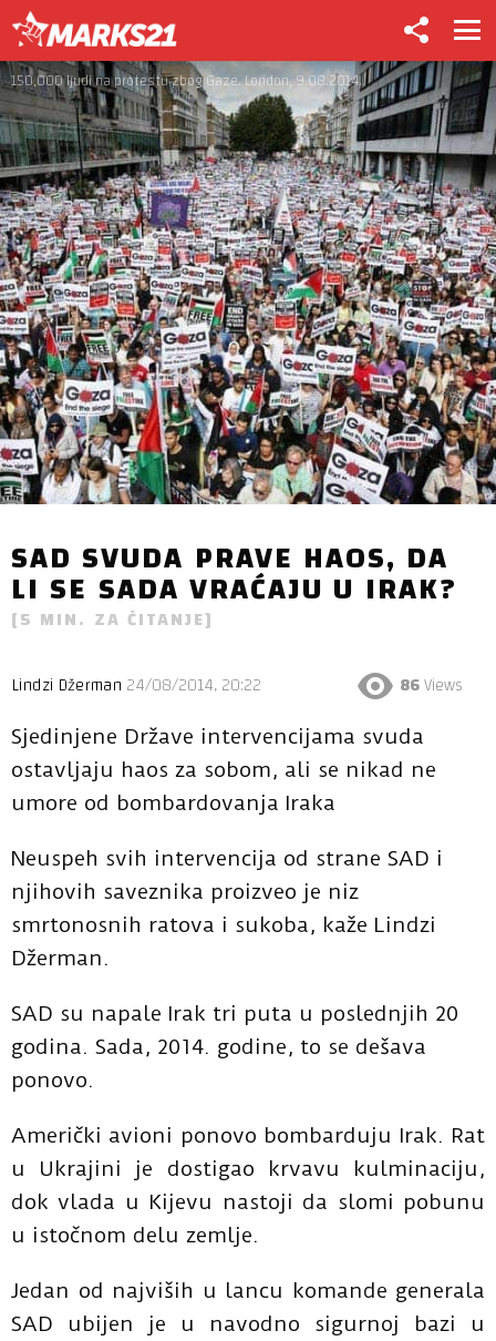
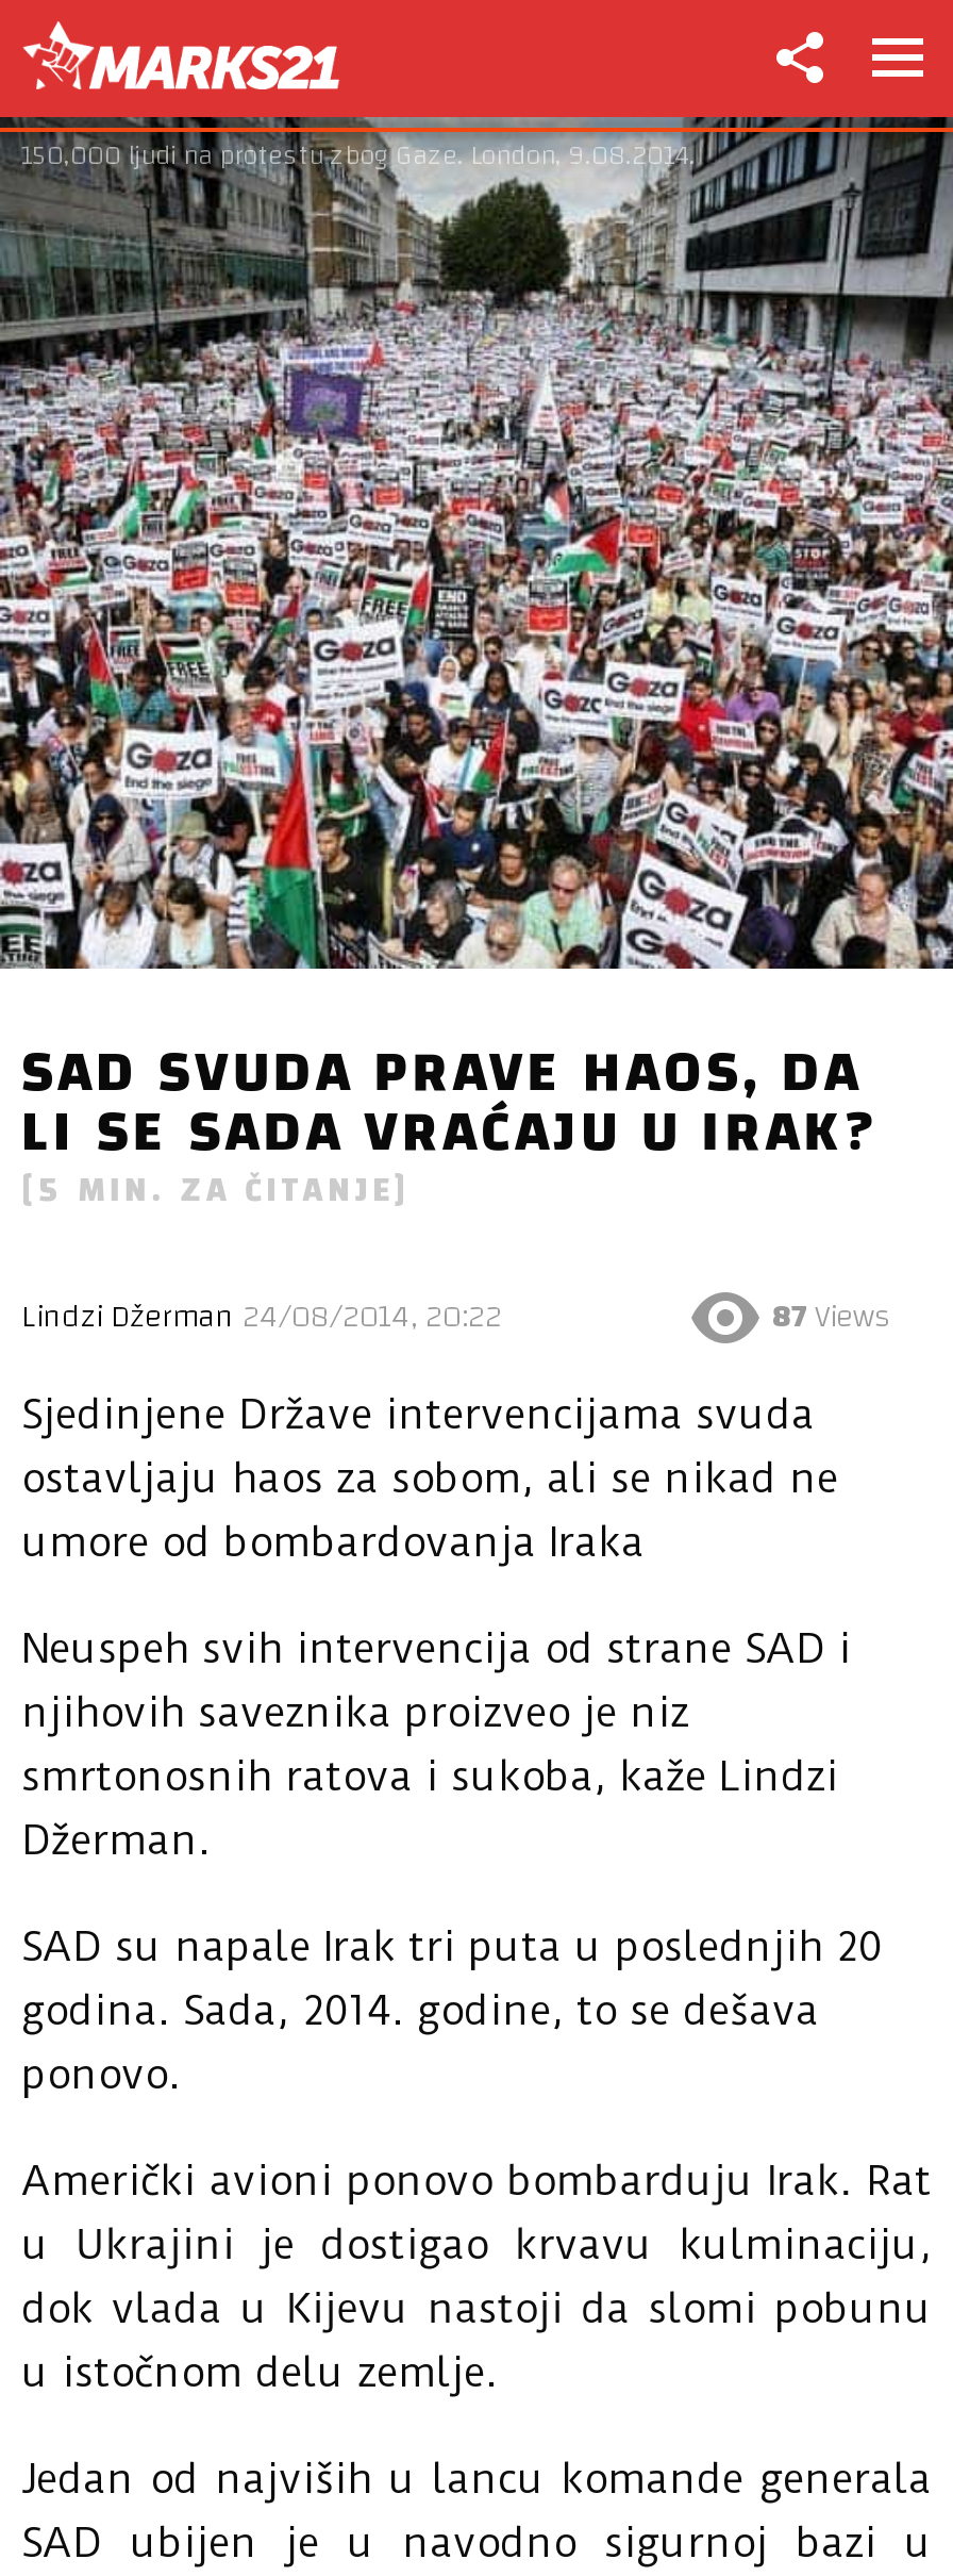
- 86 Views
+ 87 Views
